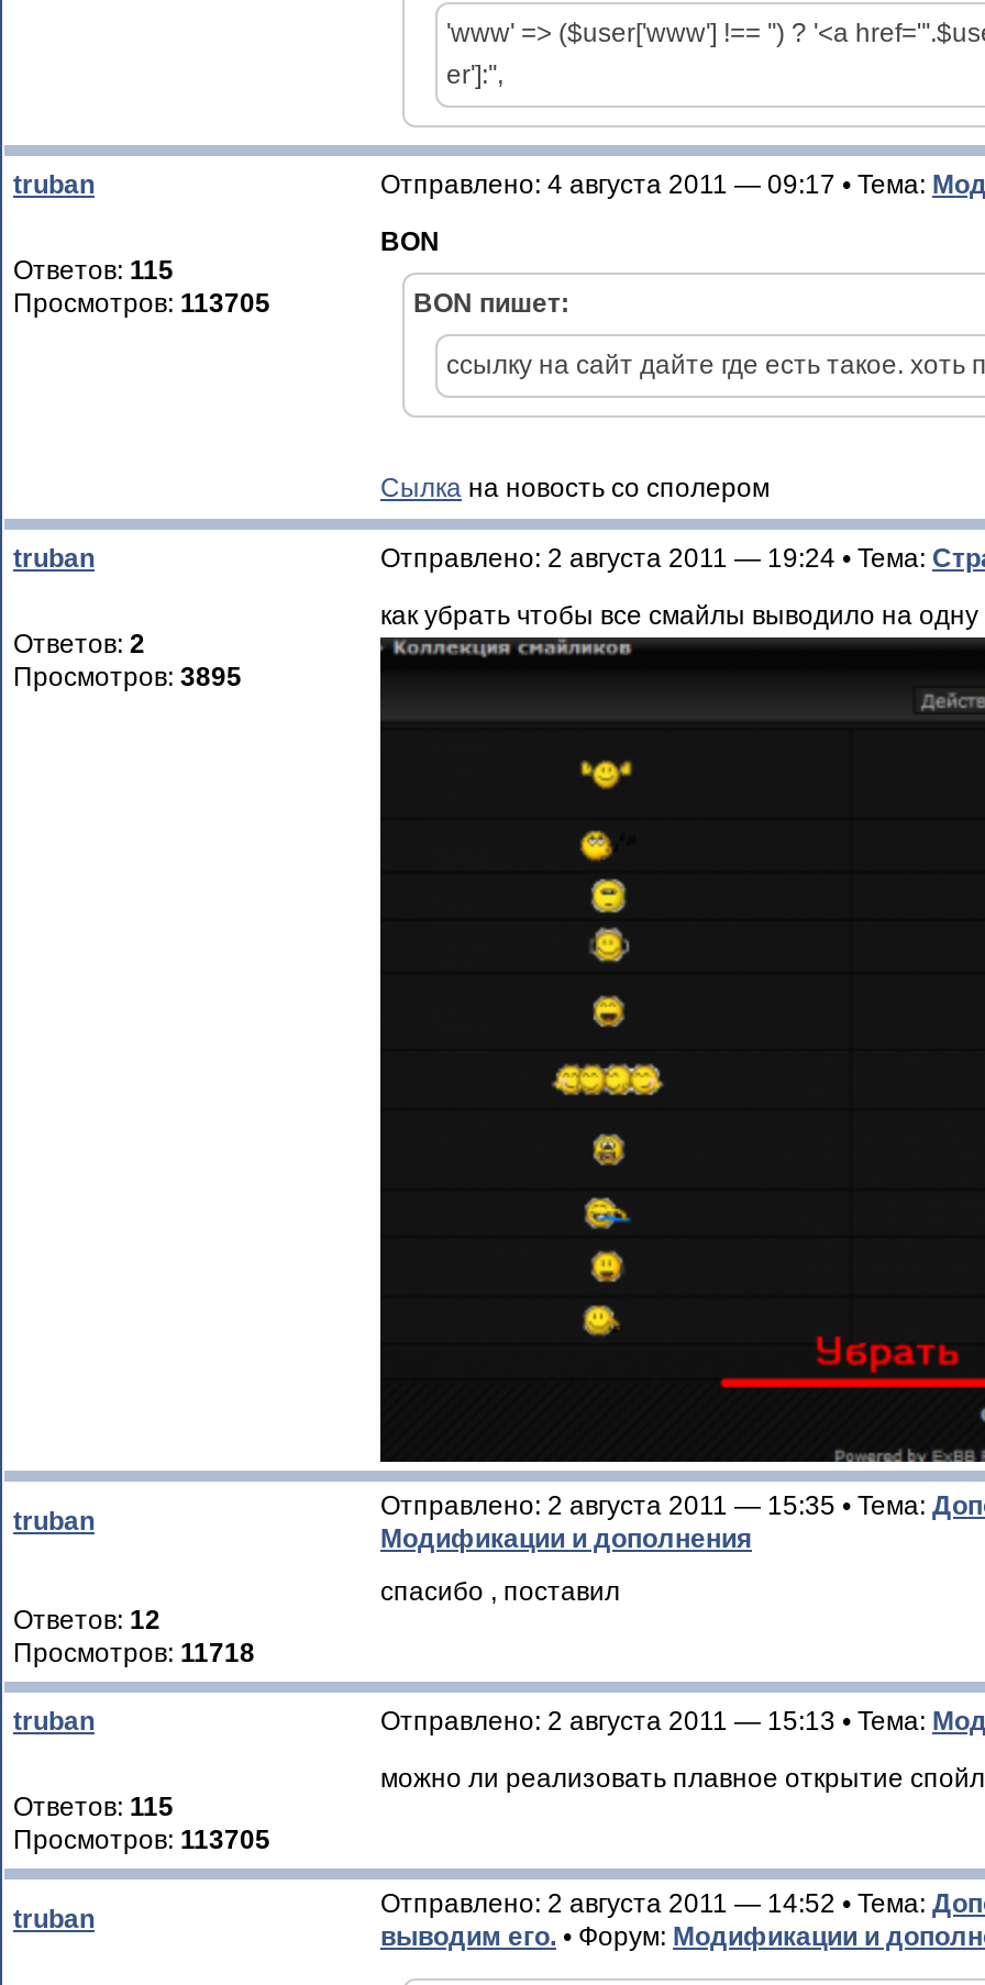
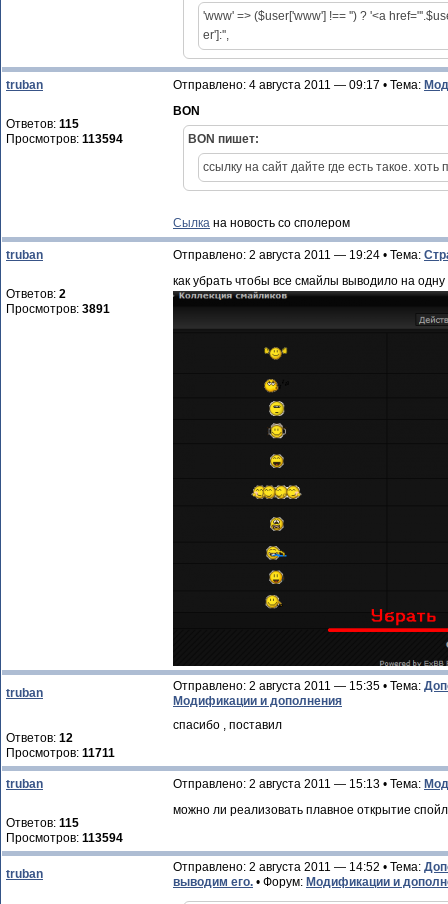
- Просмотров: 113705
+ Просмотров: 113594

- Просмотров: 3895
+ Просмотров: 3891

- Просмотров: 11718
+ Просмотров: 11711

- Просмотров: 113705
+ Просмотров: 113594
